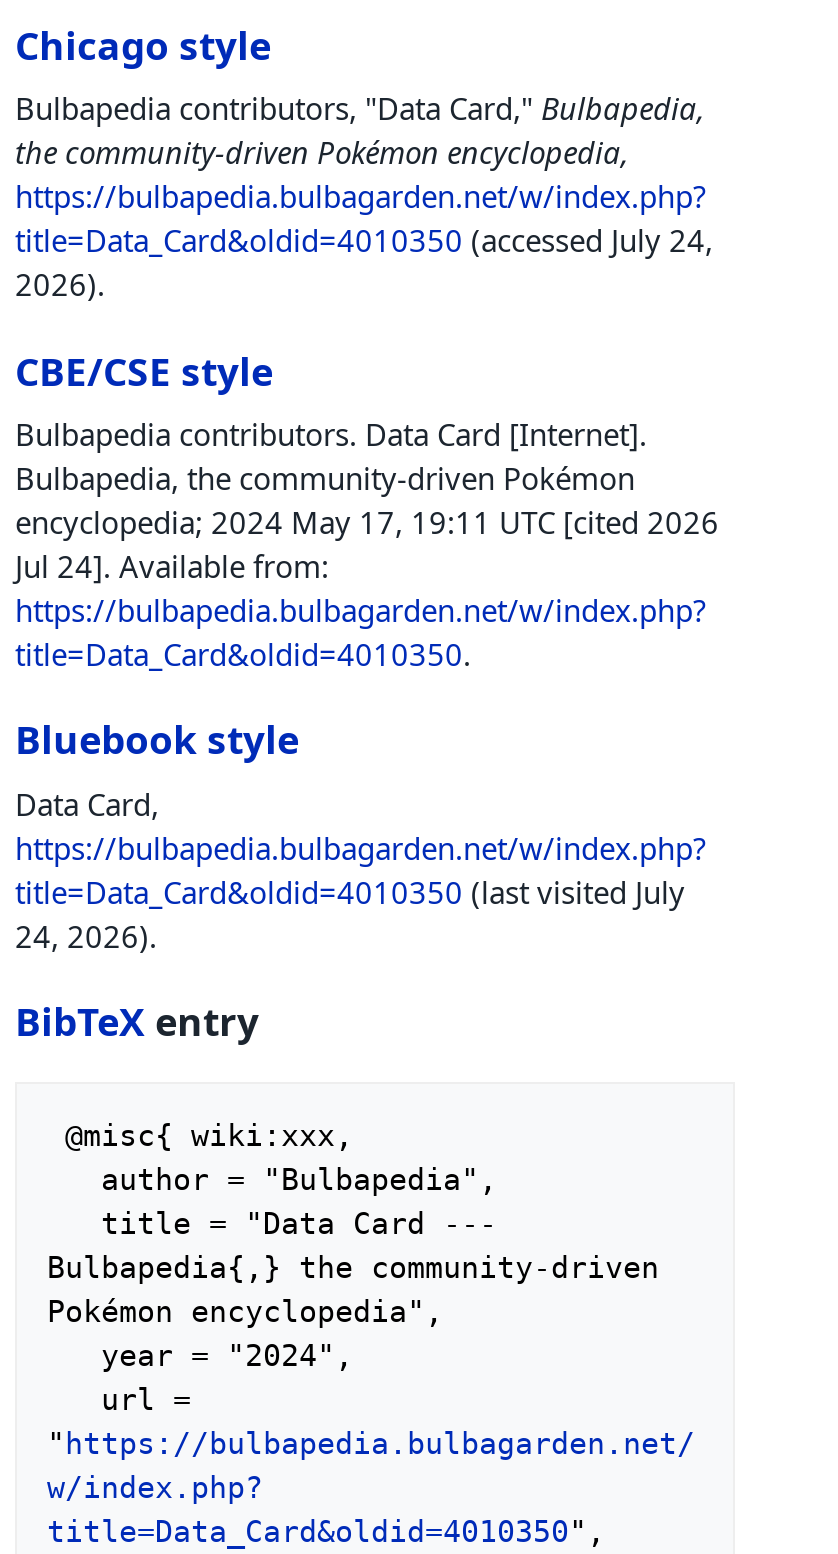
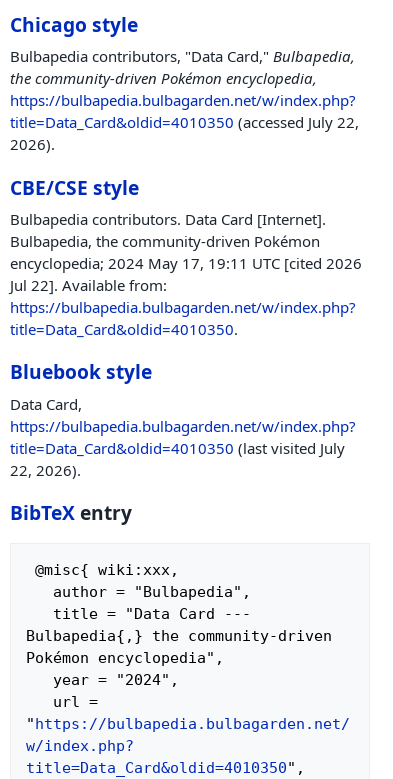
- title=Data_Card&oldid=4010350 (accessed July 24,
+ title=Data_Card&oldid=4010350 (accessed July 22,

- Jul 24]. Available from:
+ Jul 22]. Available from:

- 24, 2026).
+ 22, 2026).
